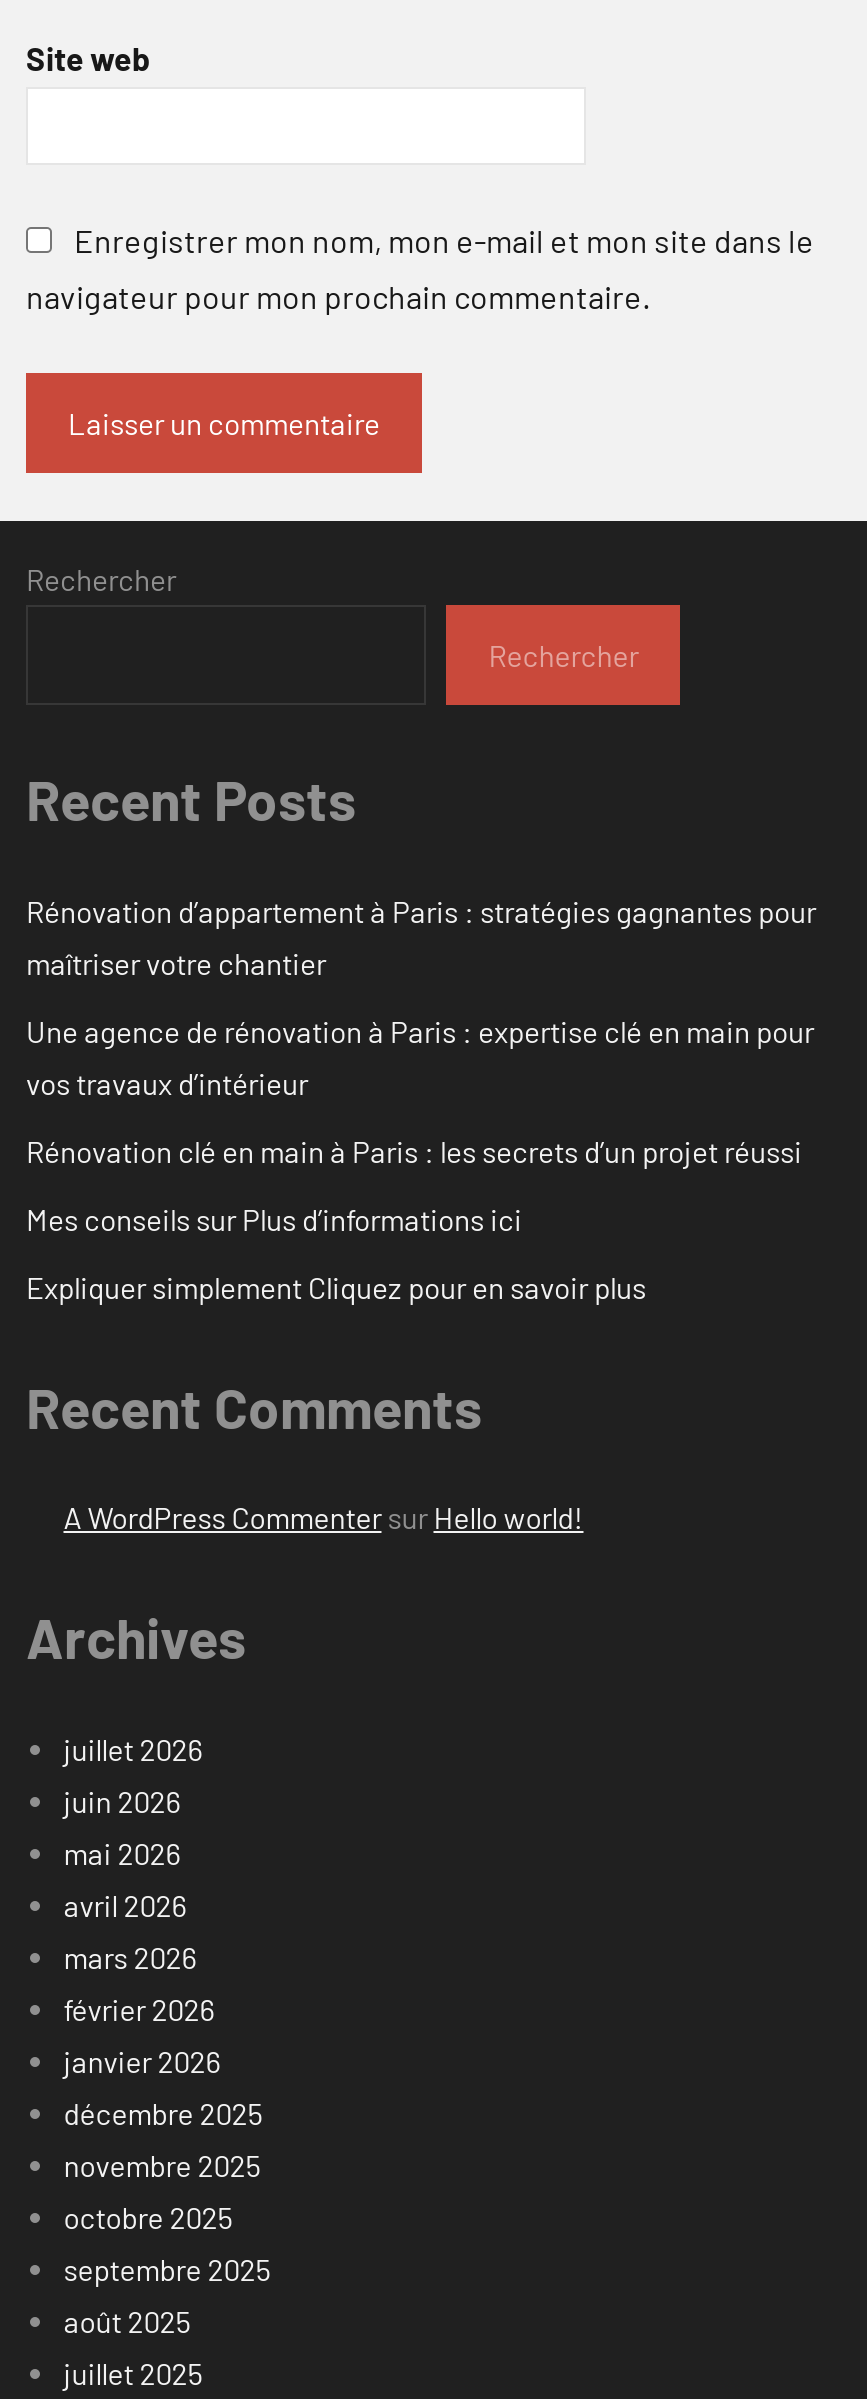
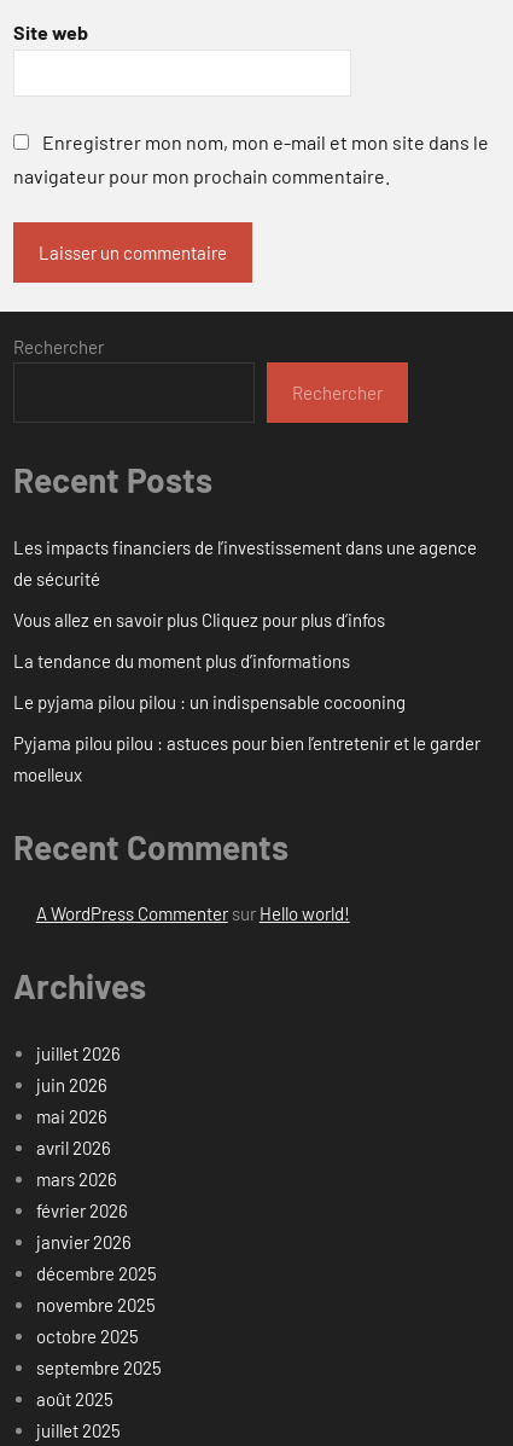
- Rénovation d’appartement à Paris : stratégies gagnantes pour
- maîtriser votre chantier
+ Les impacts financiers de l’investissement dans une agence
+ de sécurité

- Une agence de rénovation à Paris : expertise clé en main pour
- vos travaux d’intérieur
+ Vous allez en savoir plus Cliquez pour plus d’infos

- Rénovation clé en main à Paris : les secrets d’un projet réussi
+ La tendance du moment plus d’informations

- Mes conseils sur Plus d’informations ici
+ Le pyjama pilou pilou : un indispensable cocooning

- Expliquer simplement Cliquez pour en savoir plus
+ Pyjama pilou pilou : astuces pour bien l’entretenir et le garder
+ moelleux
